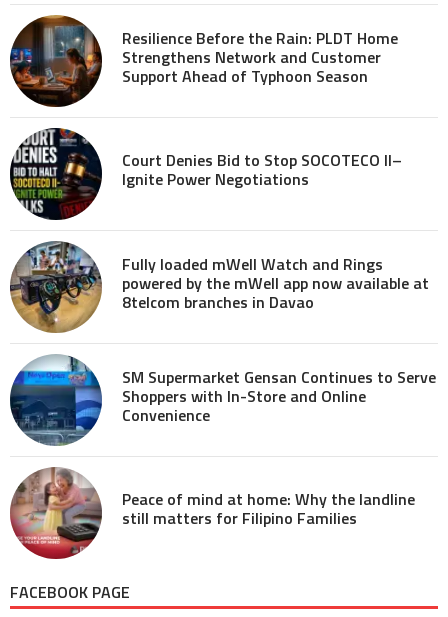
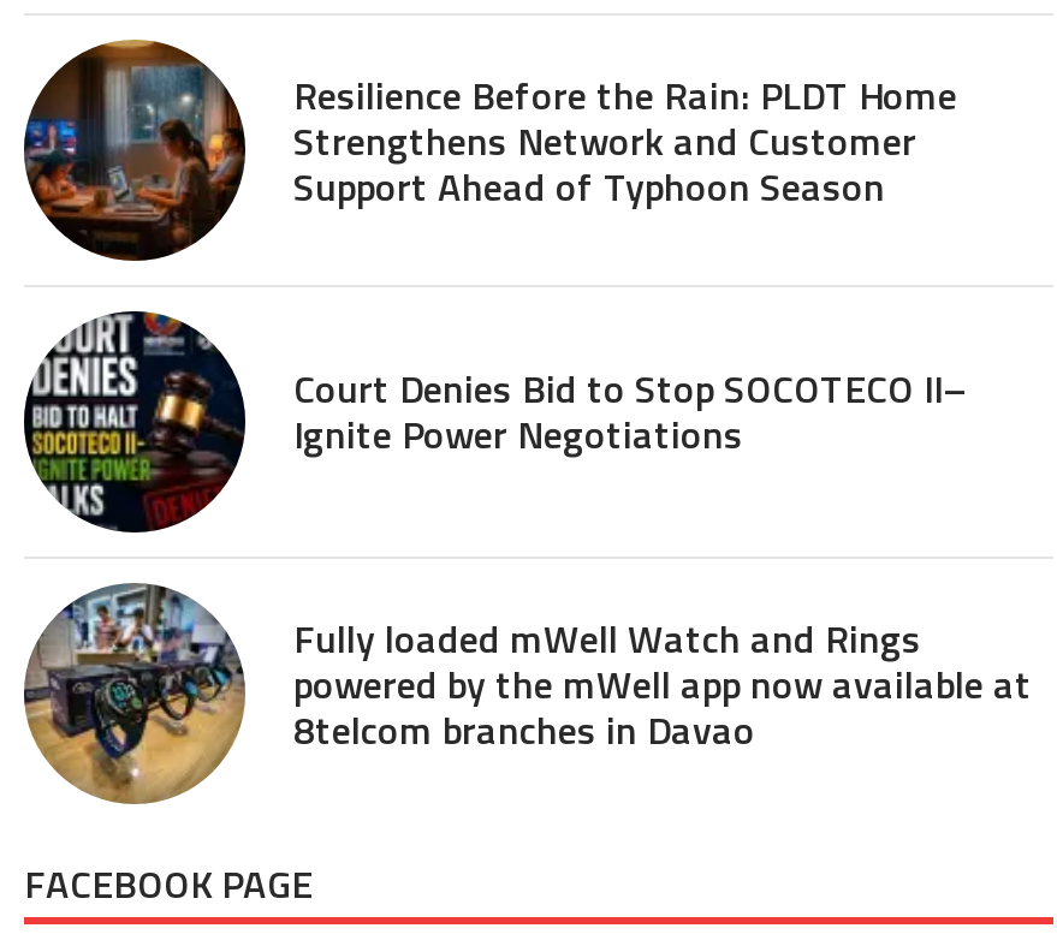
- [image]
- SM Supermarket Gensan Continues to Serve
- Shoppers with In-Store and Online
- Convenience

- [image]
- Peace of mind at home: Why the landline
- still matters for Filipino Families
